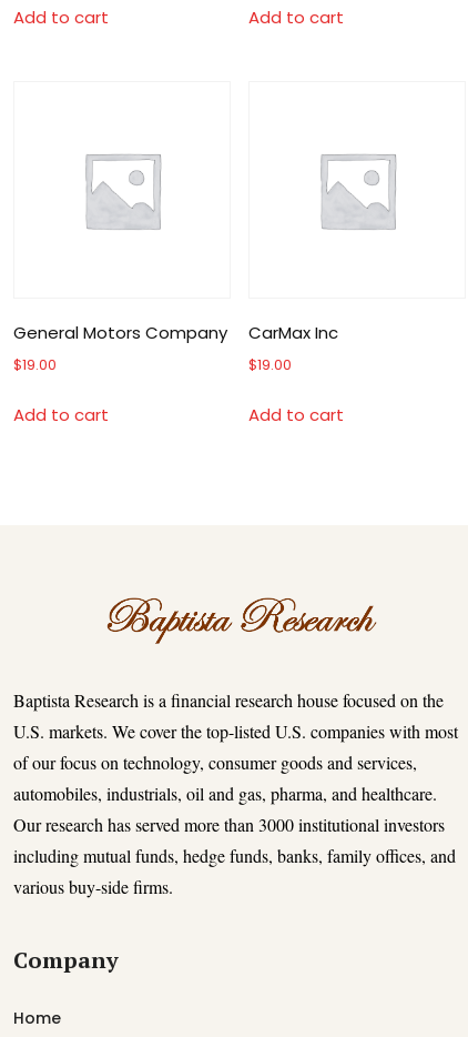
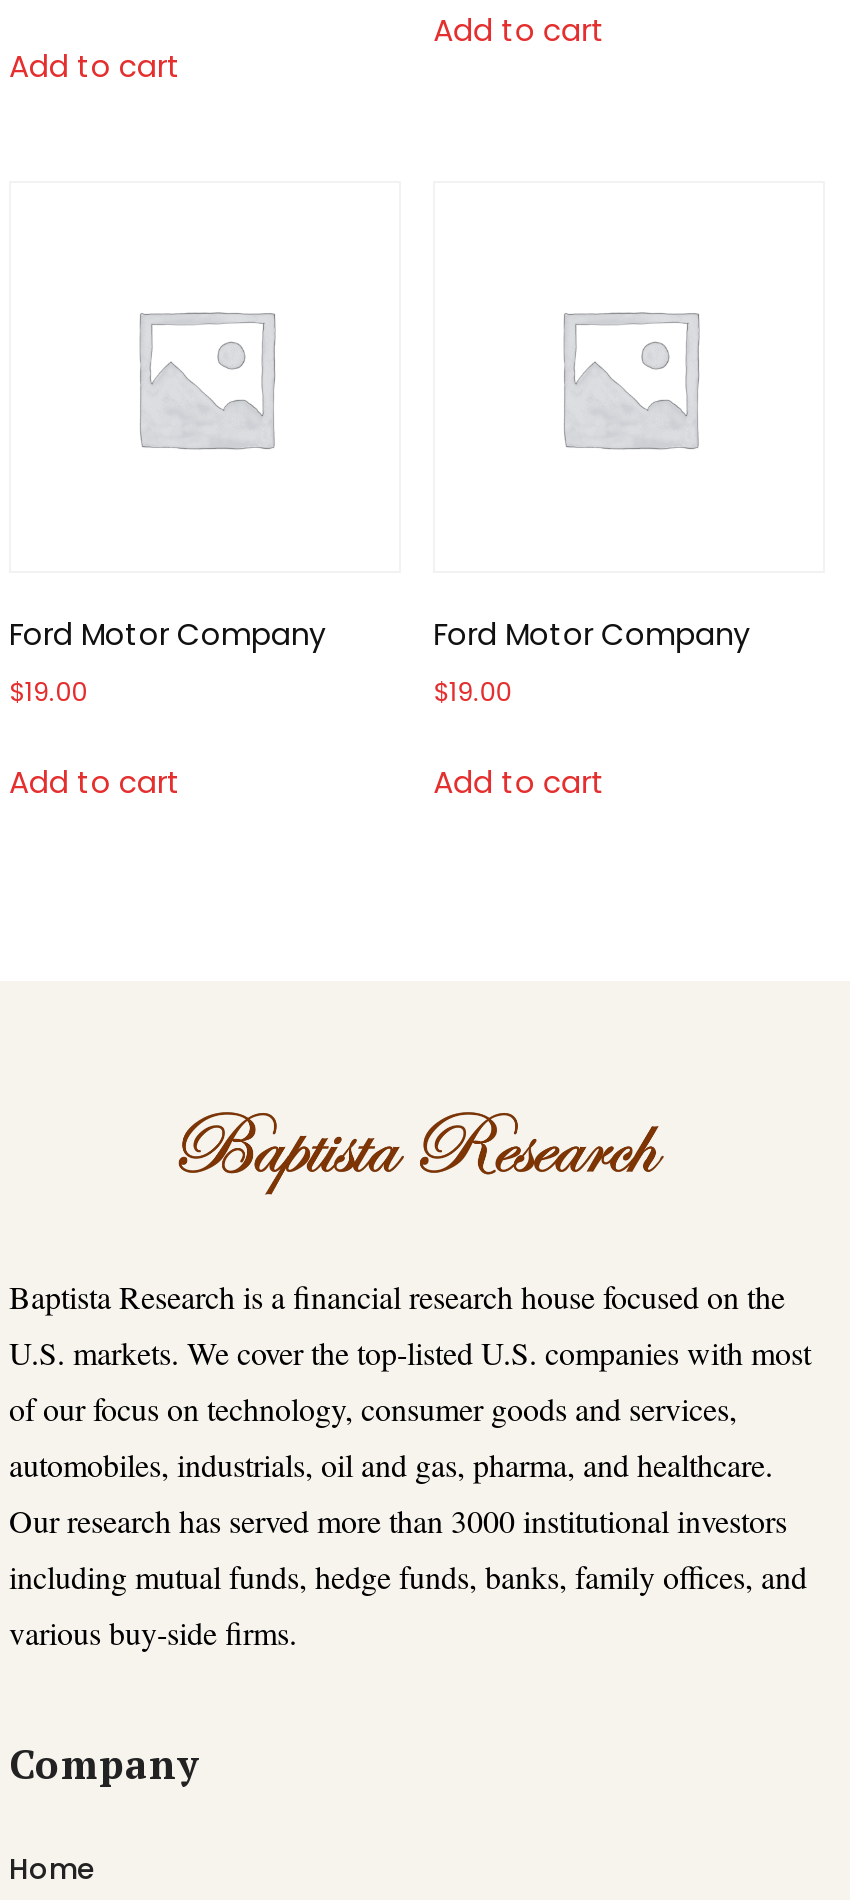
- General Motors Company
+ Ford Motor Company

- CarMax Inc
+ Ford Motor Company
